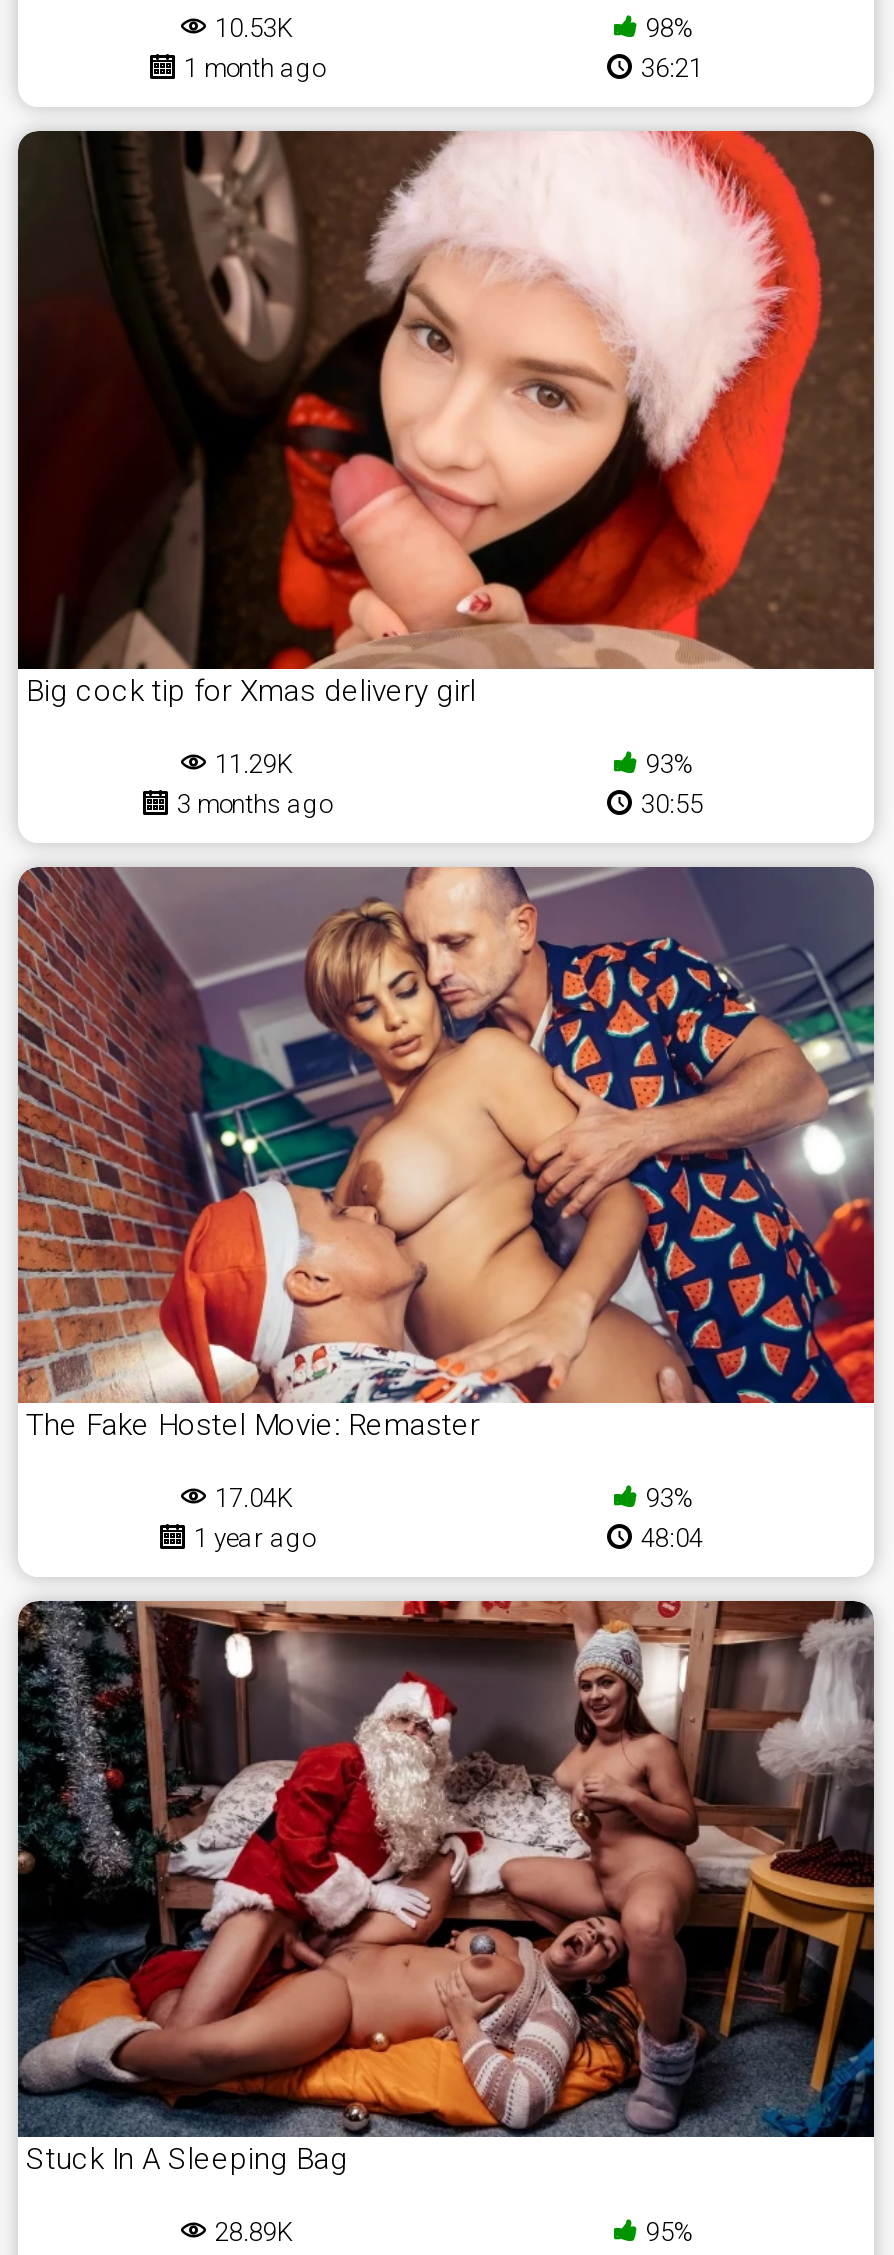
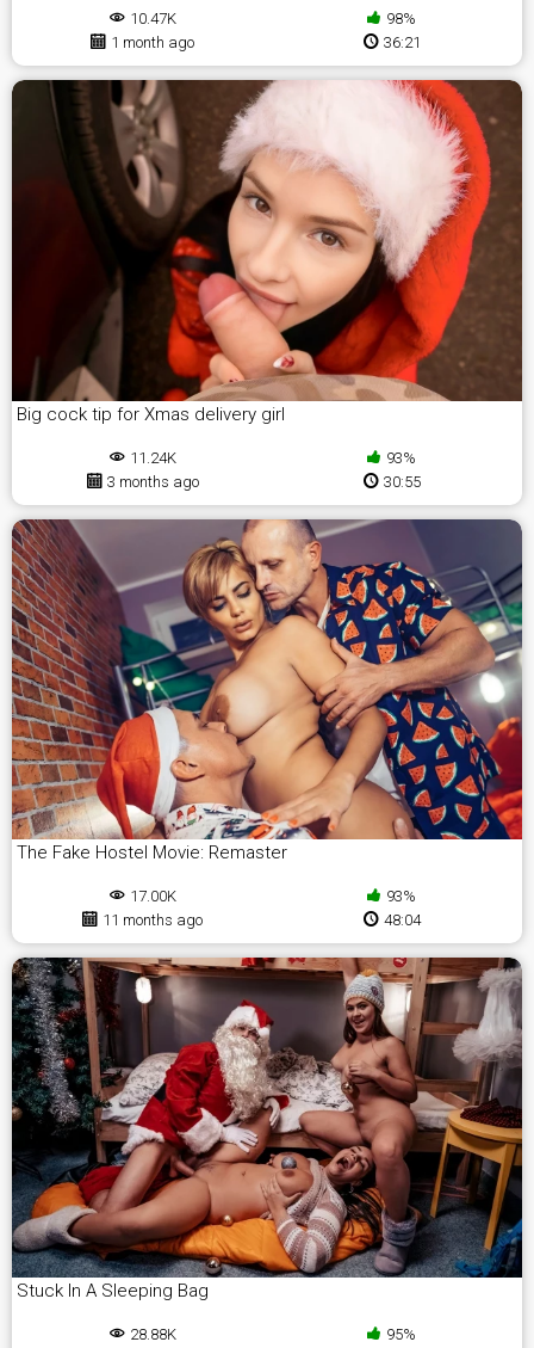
- 10.53K
+ 10.47K

- 11.29K
+ 11.24K

- 17.04K
+ 17.00K

- 1 year ago
+ 11 months ago

- 28.89K
+ 28.88K
